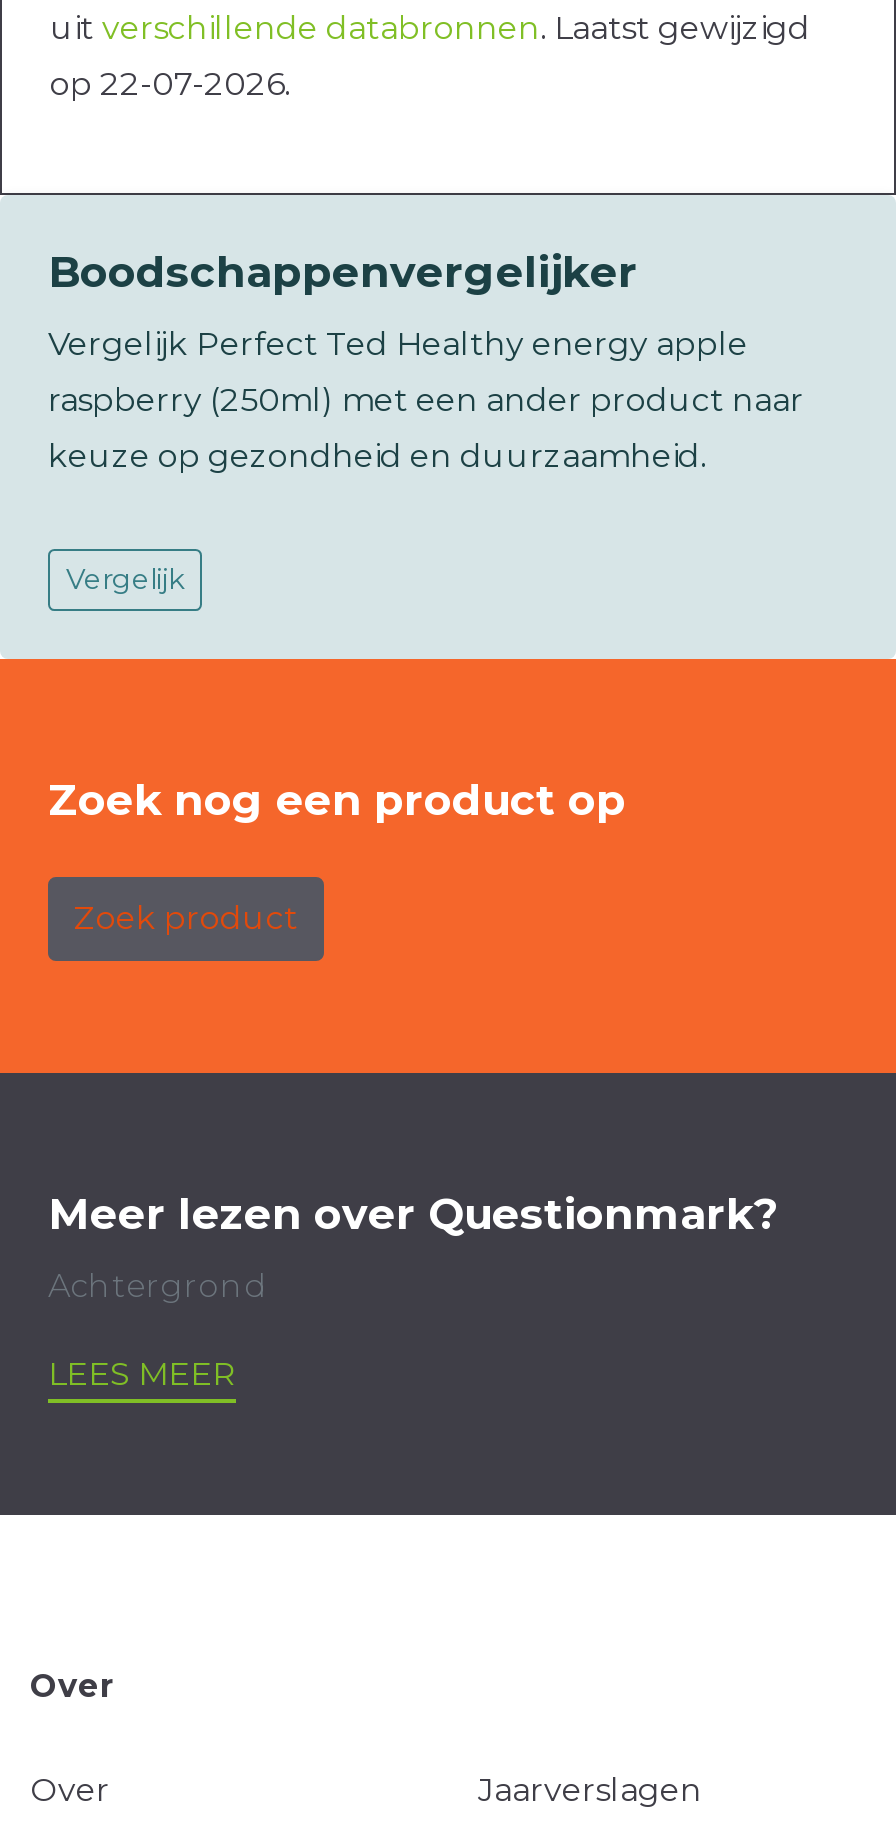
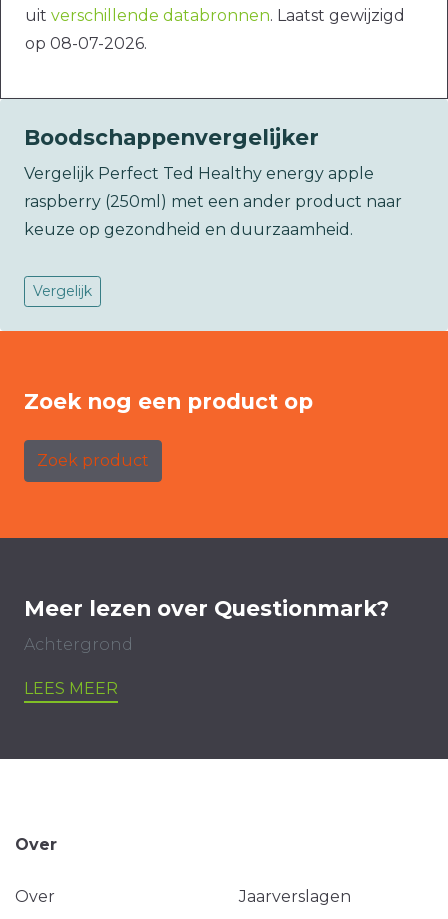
- op 22-07-2026.
+ op 08-07-2026.
